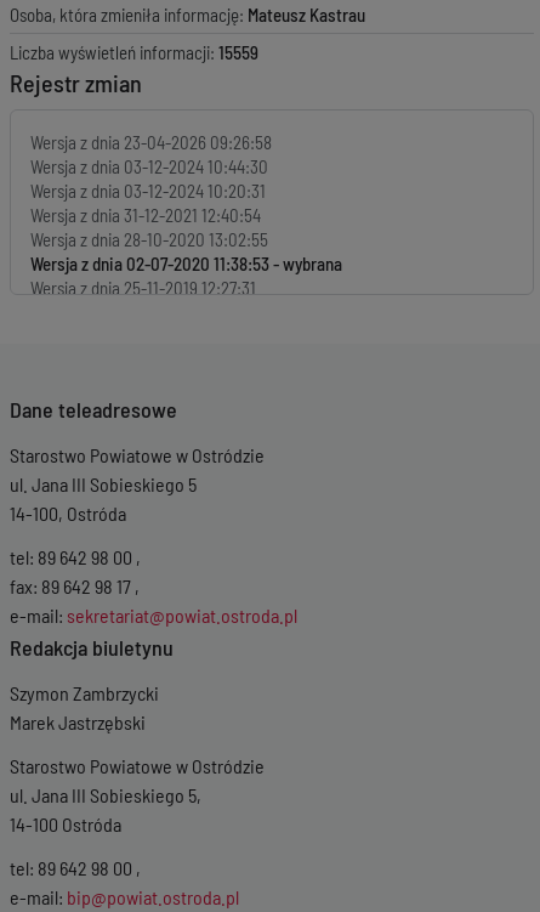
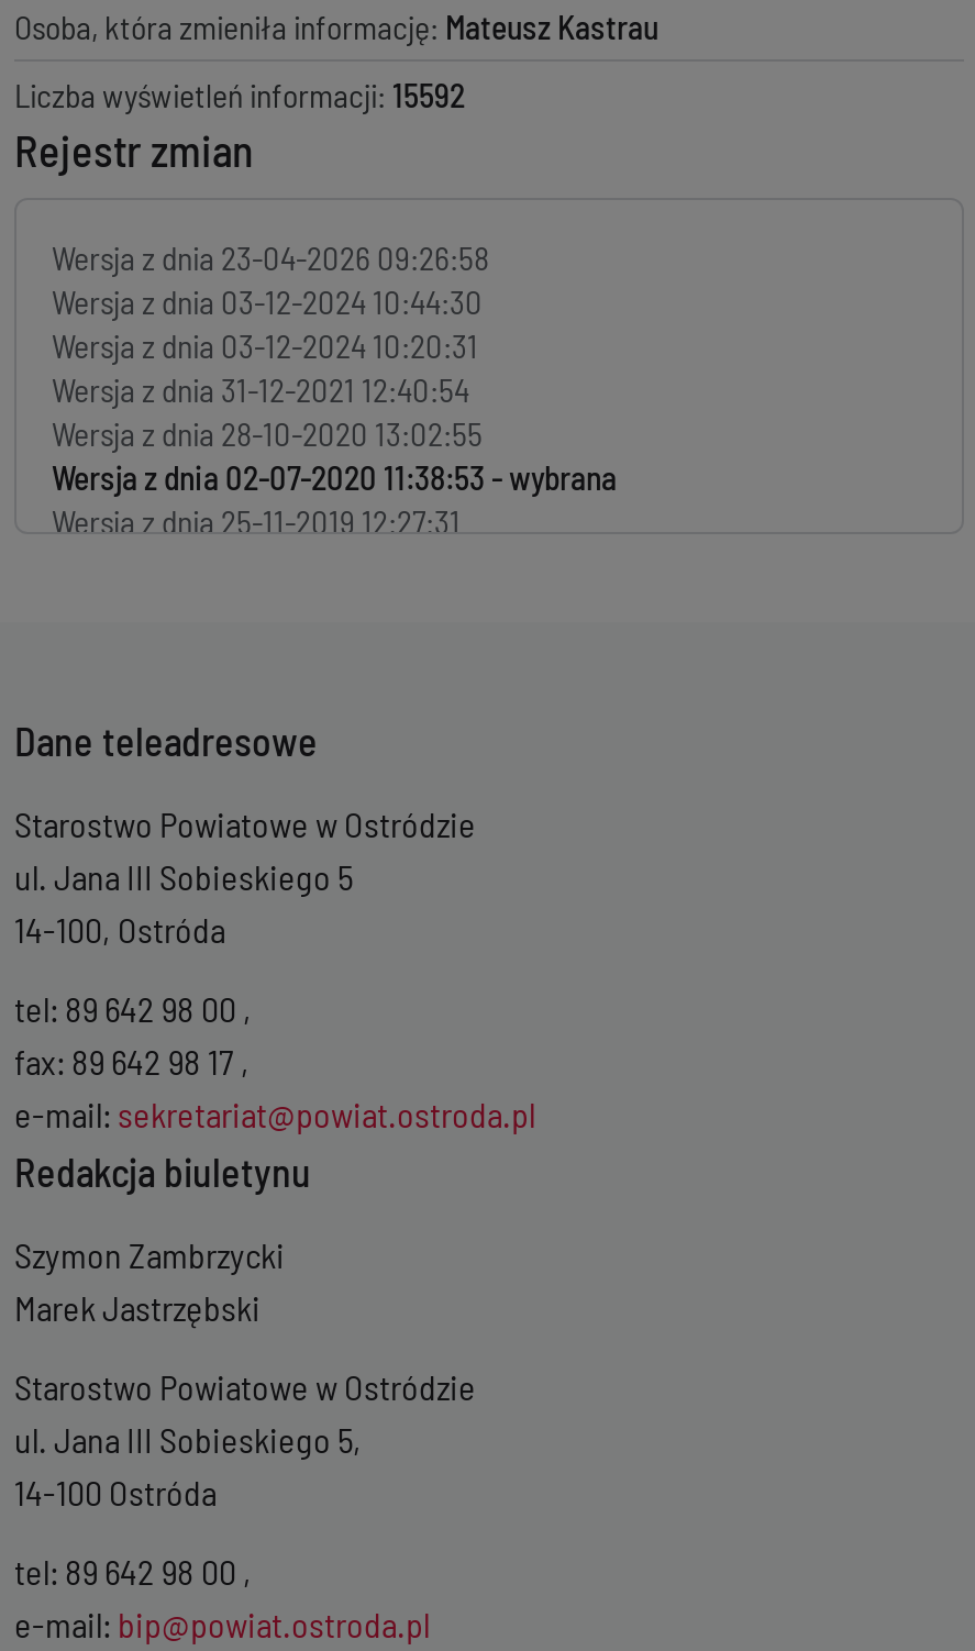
- Liczba wyświetleń informacji: 15559
+ Liczba wyświetleń informacji: 15592
